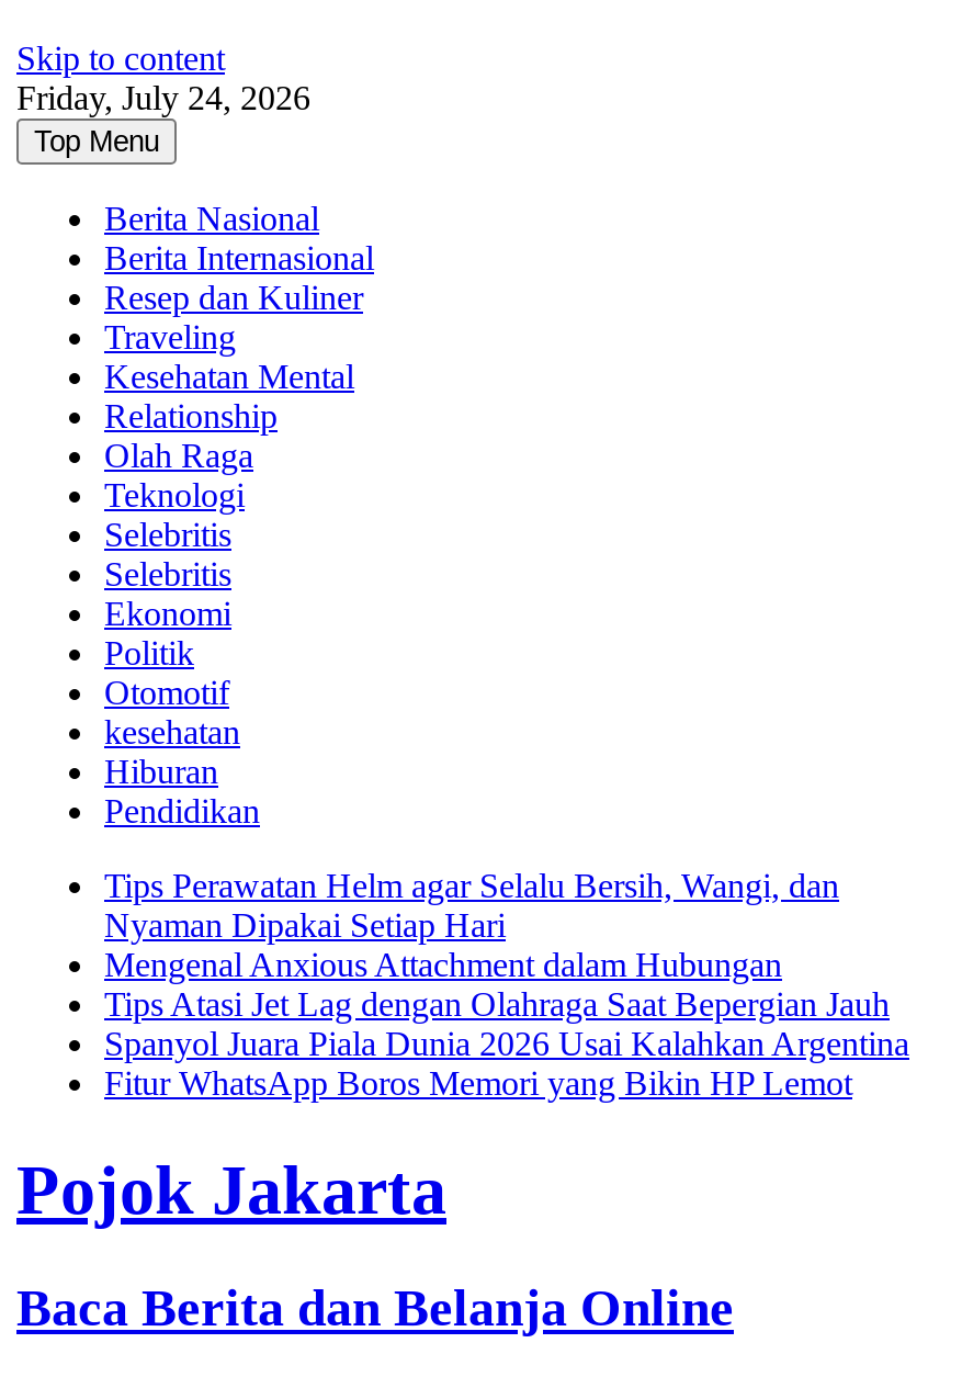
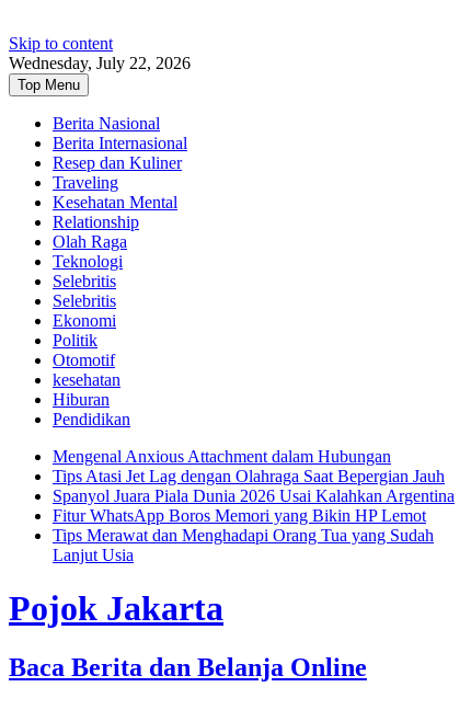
- Friday, July 24, 2026
+ Wednesday, July 22, 2026

- Tips Perawatan Helm agar Selalu Bersih, Wangi, dan
- Nyaman Dipakai Setiap Hari

moved up: Mengenal Anxious Attachment dalam Hubungan | Tips Atasi Jet Lag dengan Olahraga Saat Bepergian Jauh | Spanyol Juara Piala Dunia 2026 Usai Kalahkan Argentina | Fitur WhatsApp Boros Memori yang Bikin HP Lemot

+ Tips Merawat dan Menghadapi Orang Tua yang Sudah
+ Lanjut Usia
